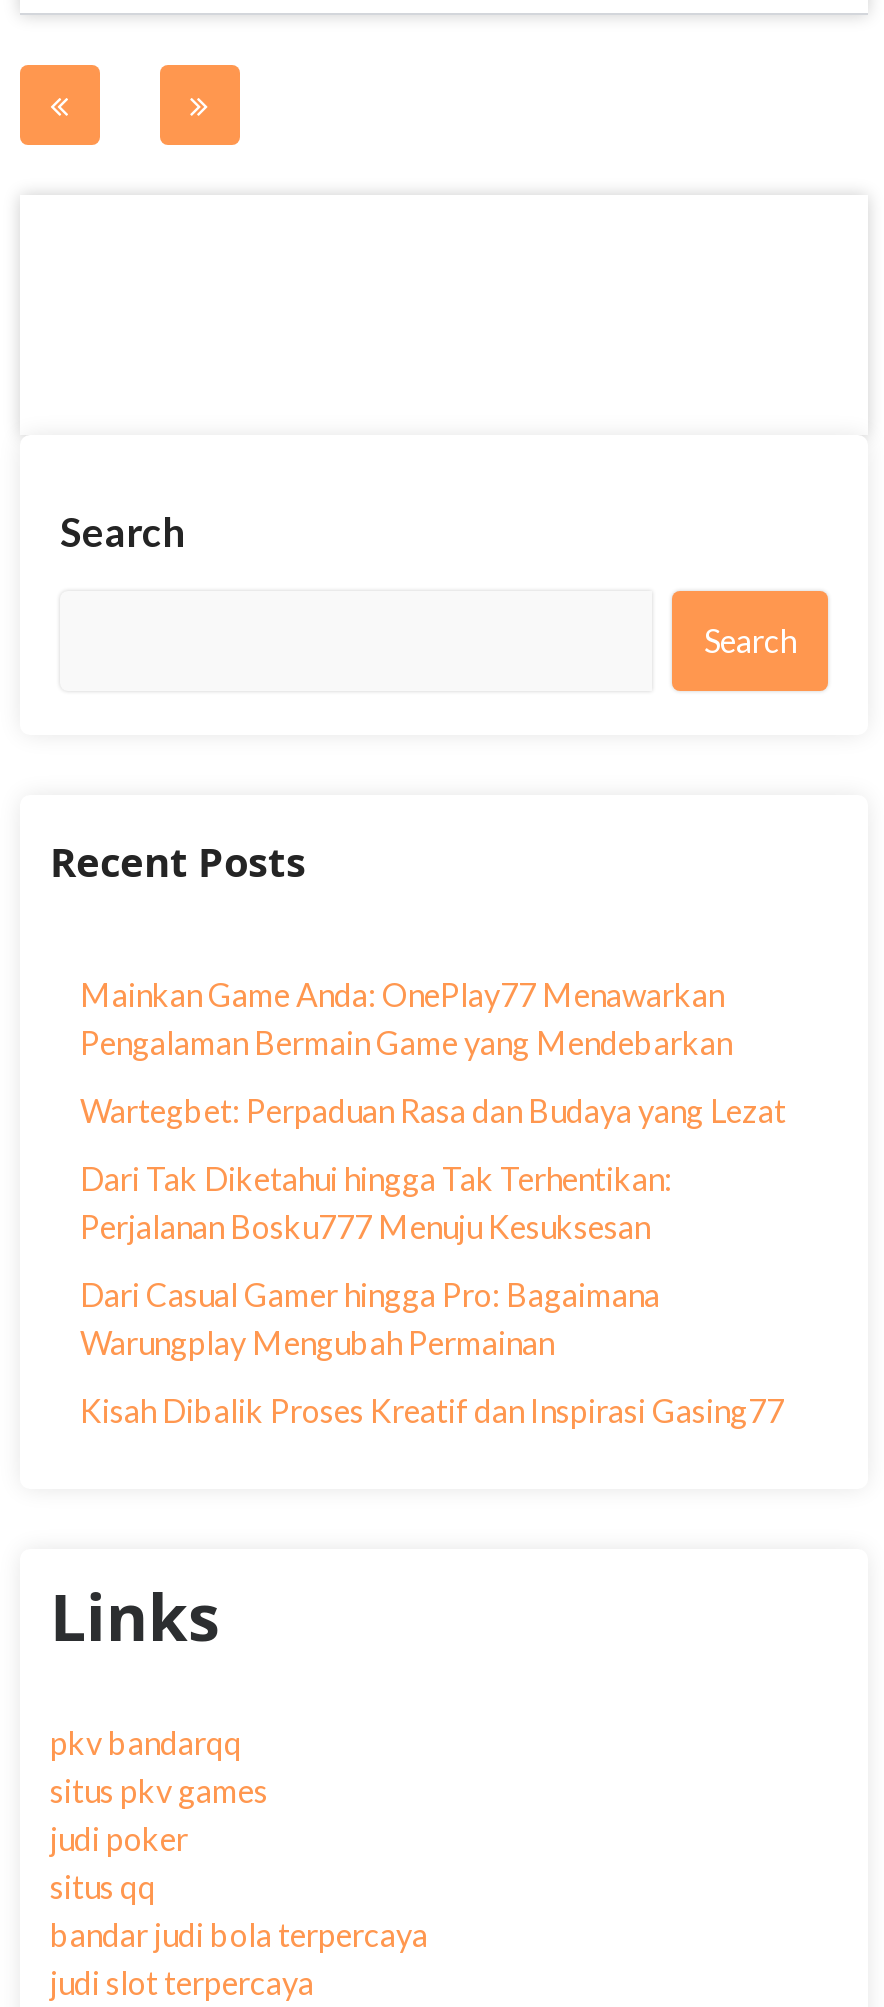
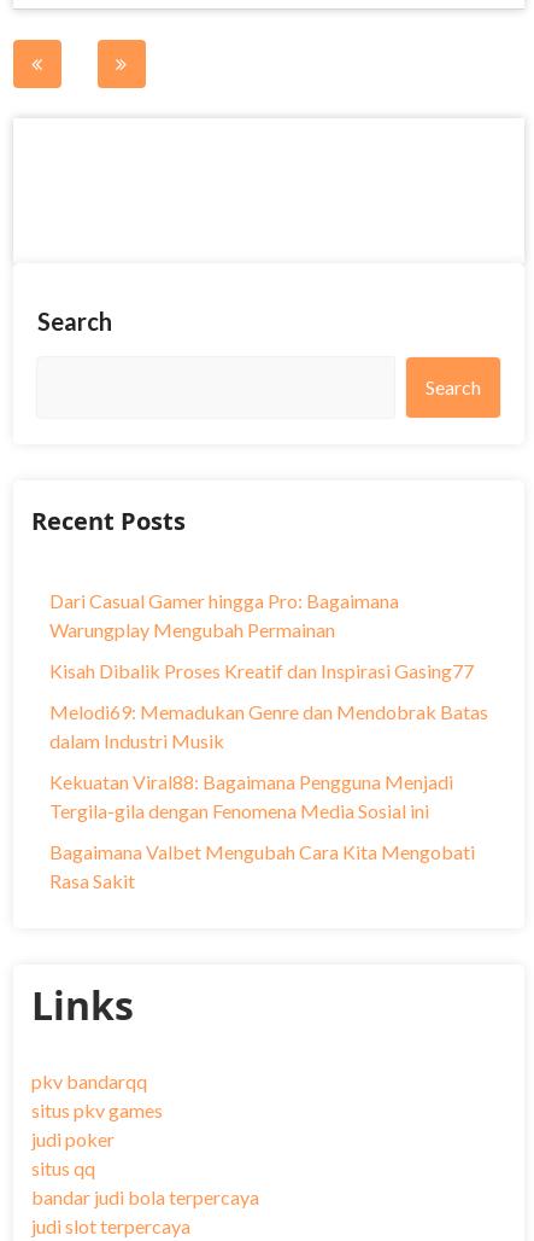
- Mainkan Game Anda: OnePlay77 Menawarkan
- Pengalaman Bermain Game yang Mendebarkan
- Wartegbet: Perpaduan Rasa dan Budaya yang Lezat
- Dari Tak Diketahui hingga Tak Terhentikan:
- Perjalanan Bosku777 Menuju Kesuksesan

moved up: Dari Casual Gamer hingga Pro: Bagaimana | Warungplay Mengubah Permainan | Kisah Dibalik Proses Kreatif dan Inspirasi Gasing77

+ Melodi69: Memadukan Genre dan Mendobrak Batas
+ dalam Industri Musik
+ Kekuatan Viral88: Bagaimana Pengguna Menjadi
+ Tergila-gila dengan Fenomena Media Sosial ini
+ Bagaimana Valbet Mengubah Cara Kita Mengobati
+ Rasa Sakit
